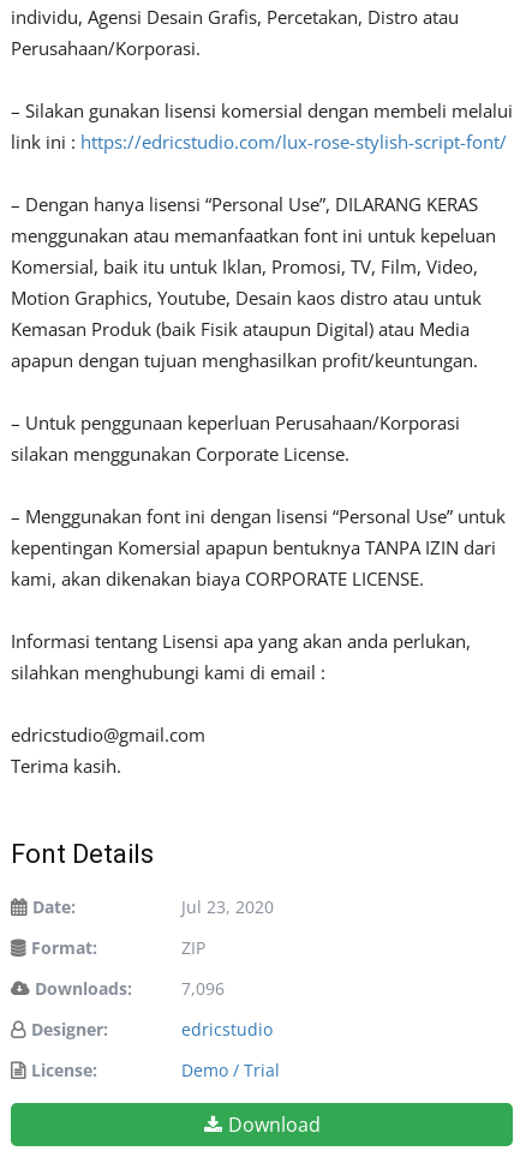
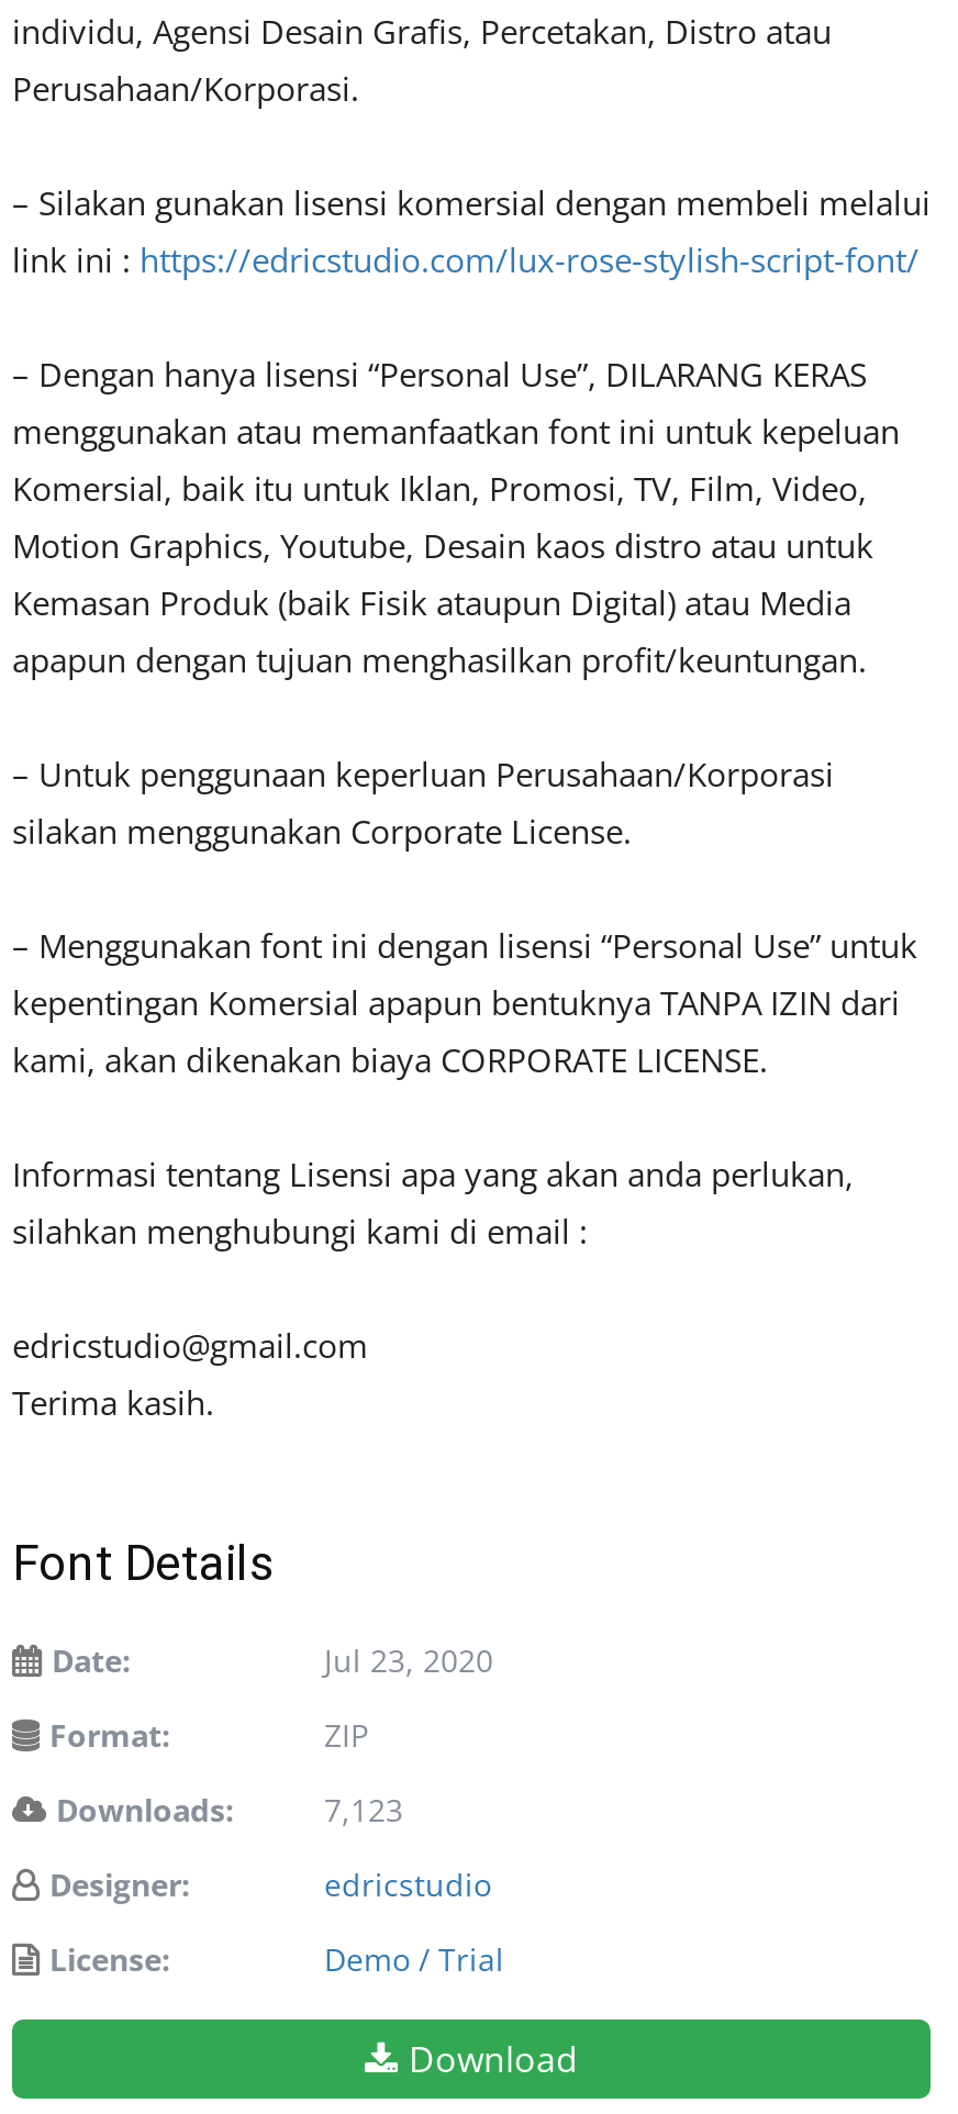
- 7,096
+ 7,123
